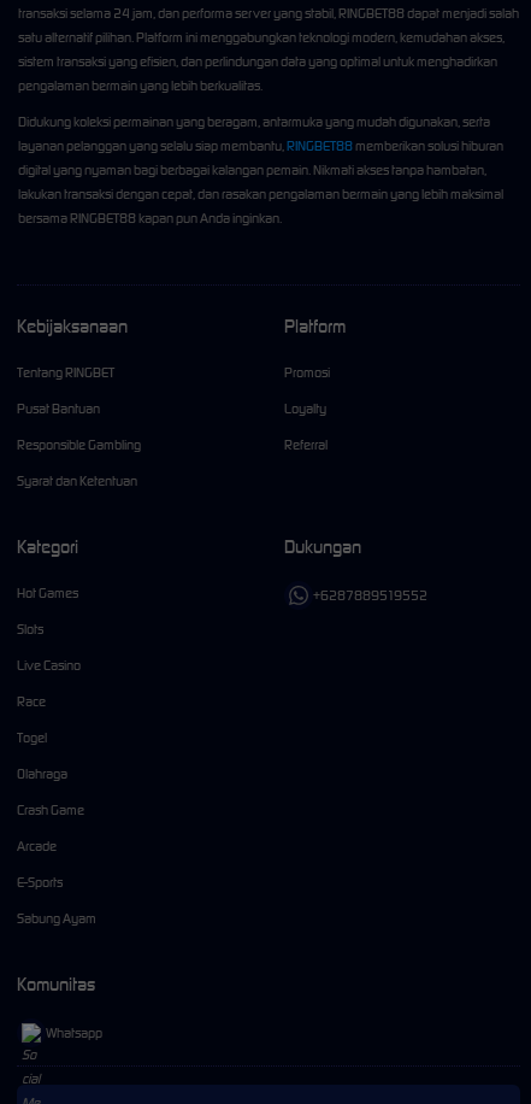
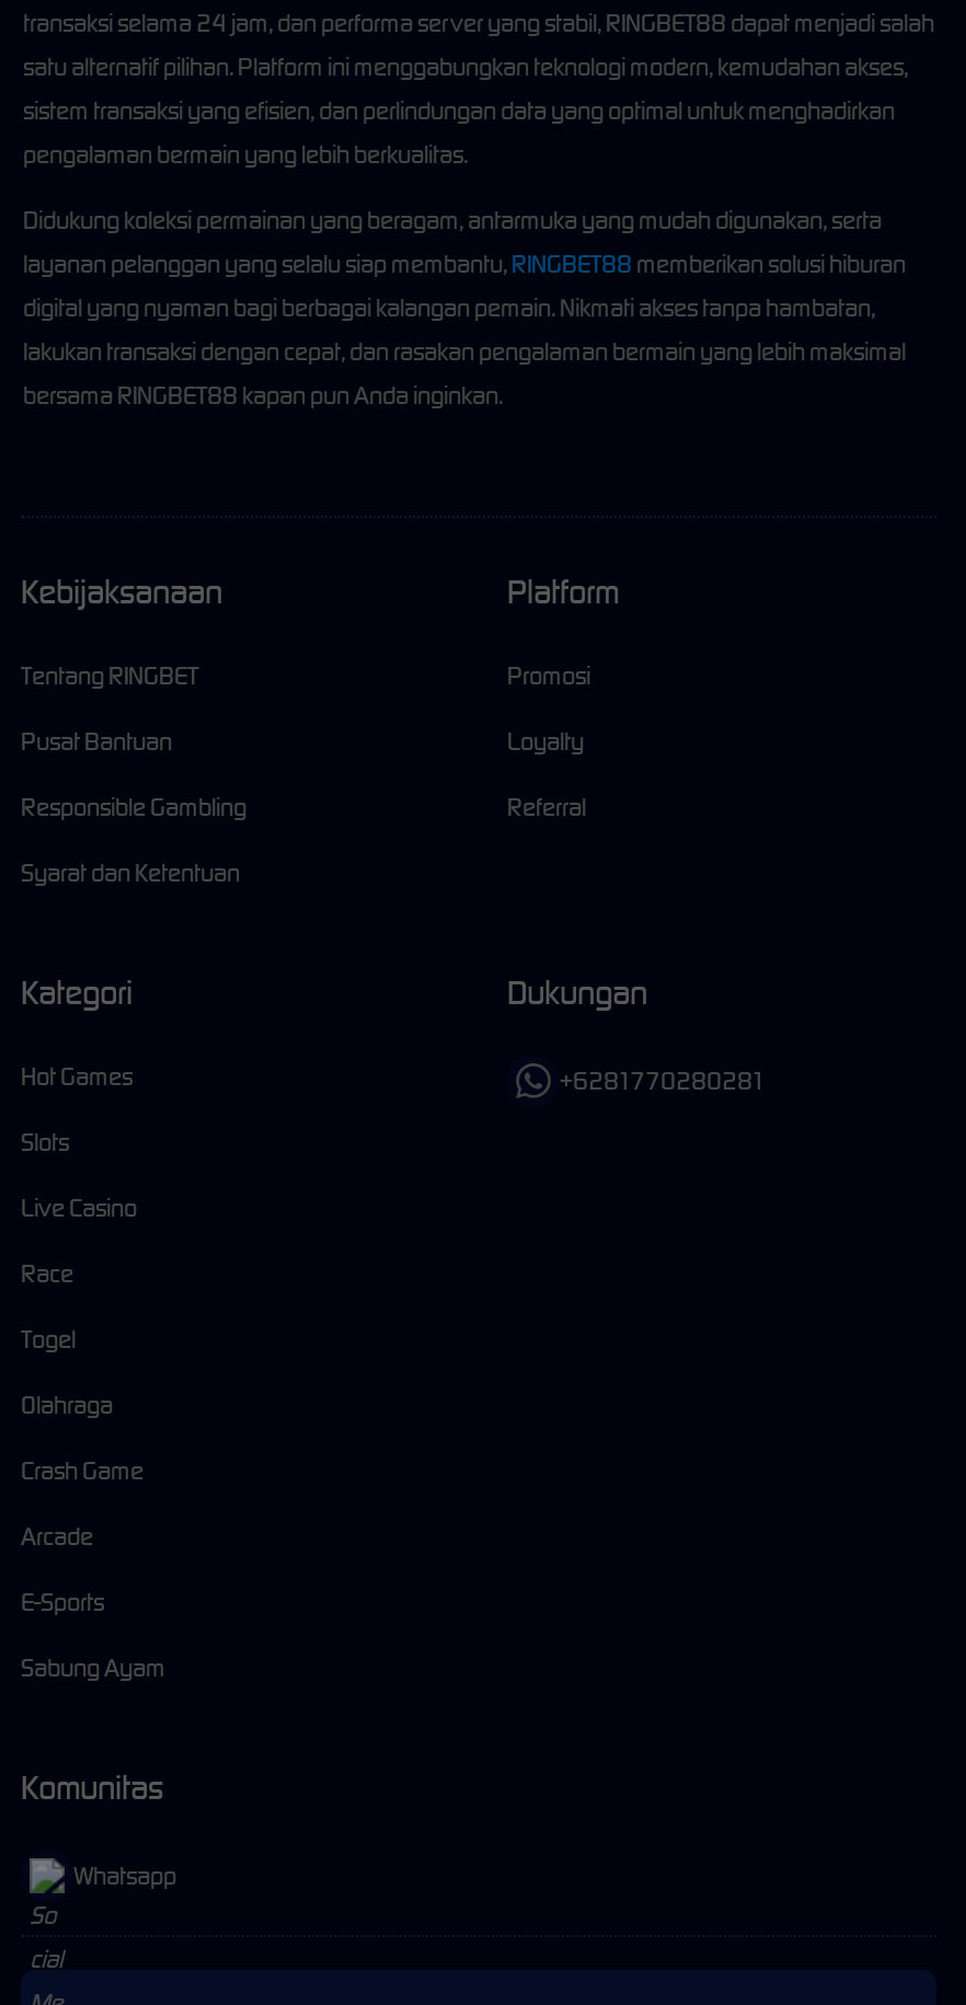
- +6287889519552
+ +6281770280281
